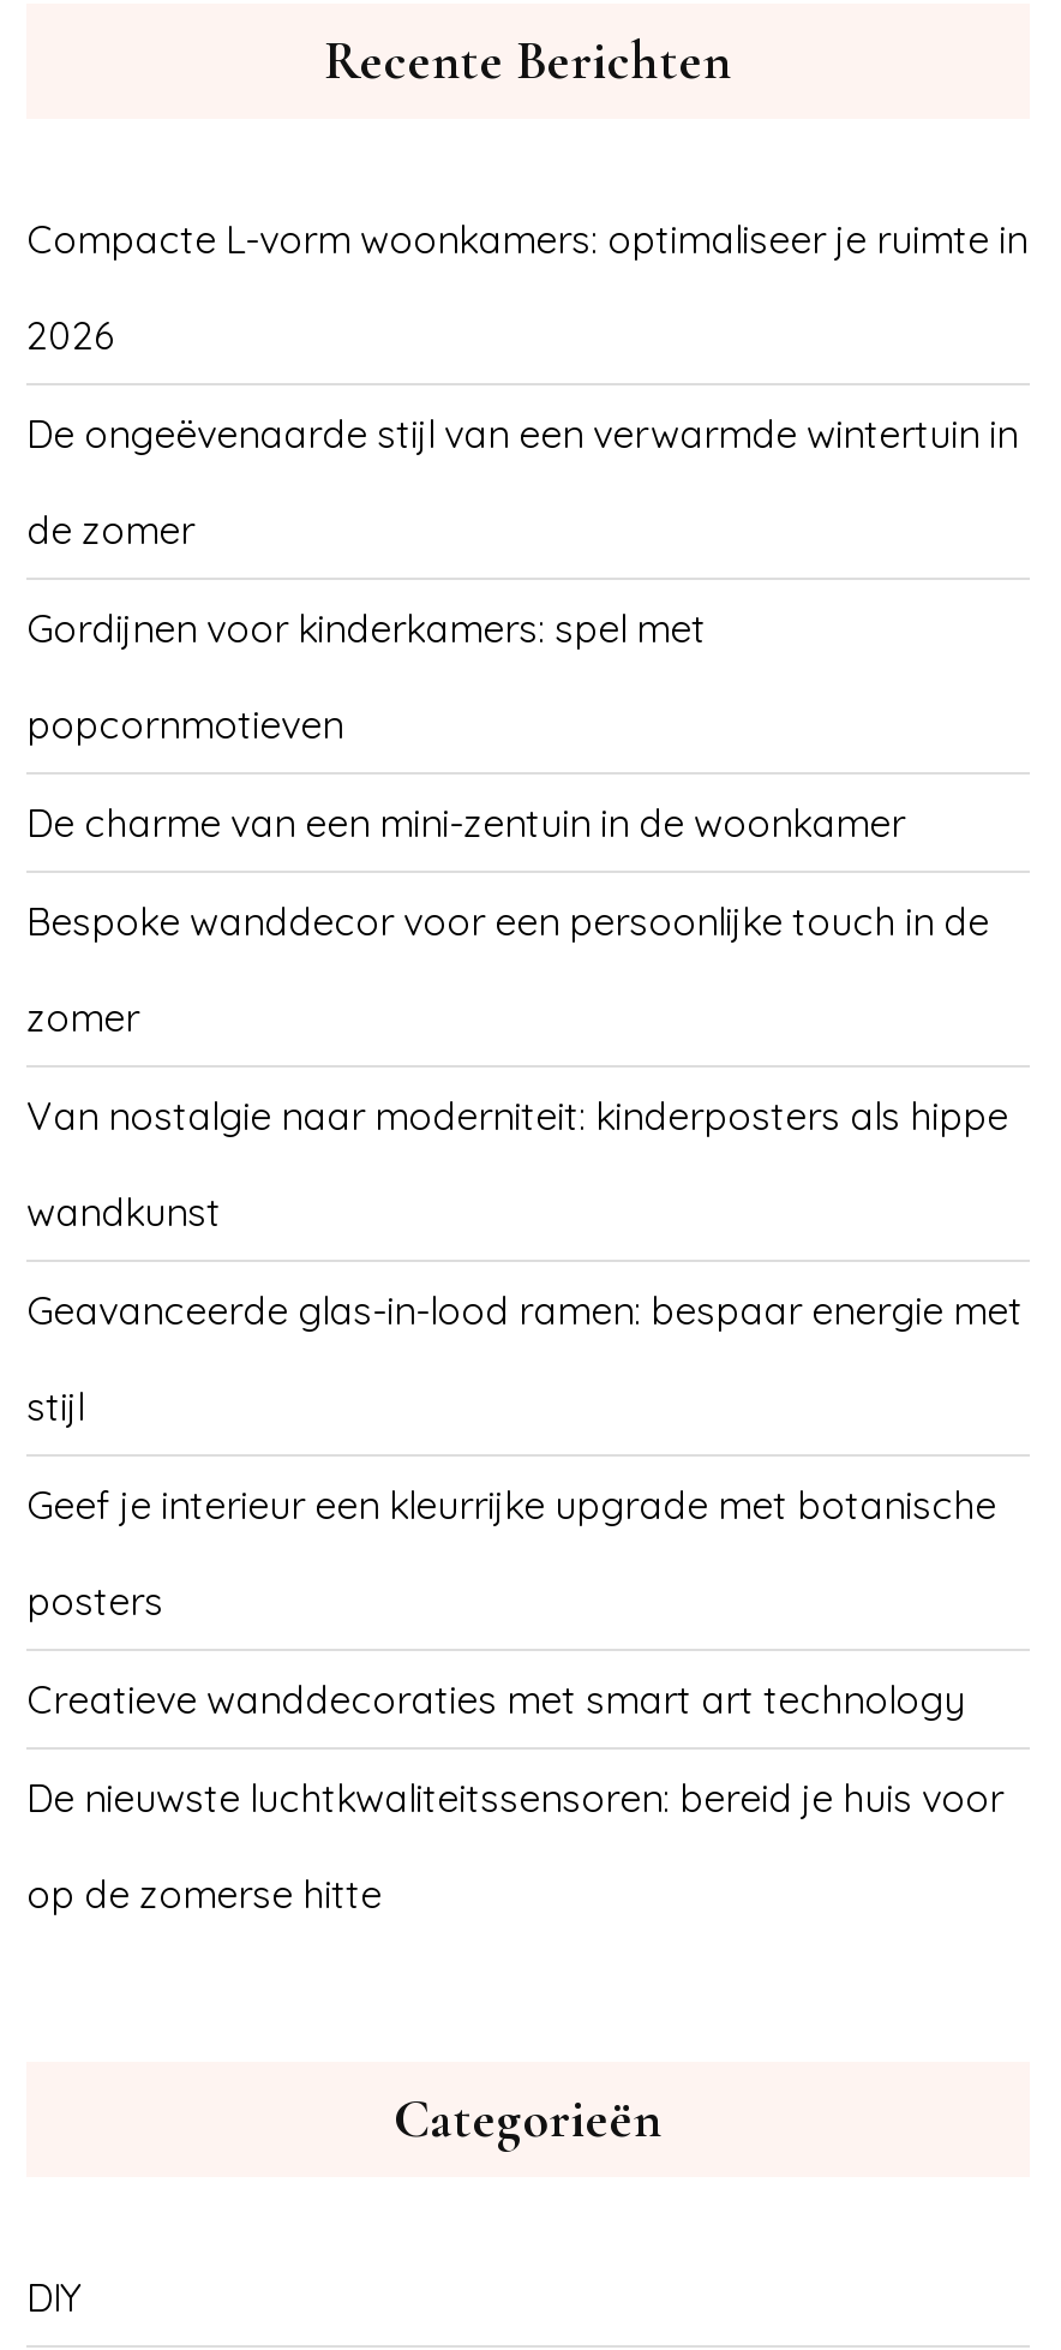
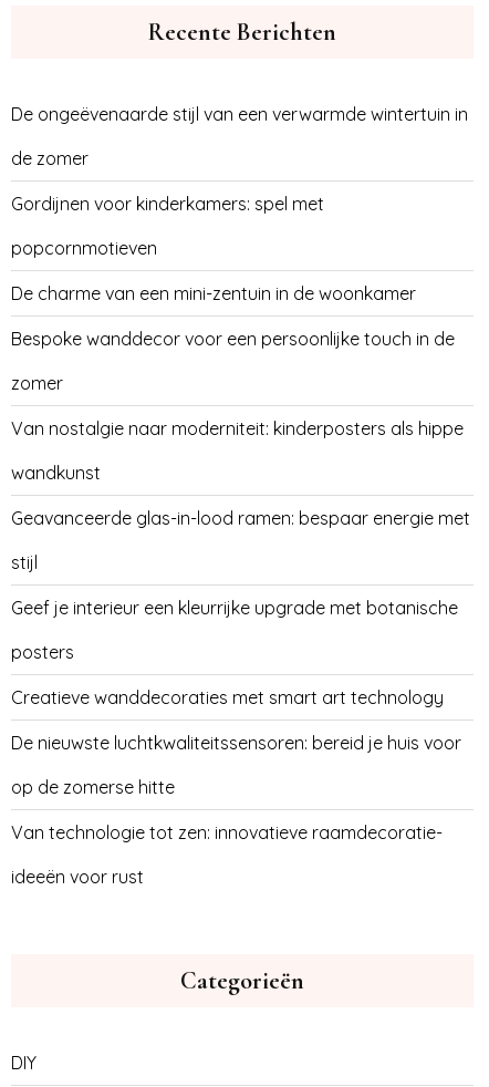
- Compacte L-vorm woonkamers: optimaliseer je ruimte in
- 2026

moved up: De ongeëvenaarde stijl van een verwarmde wintertuin in | de zomer | Gordijnen voor kinderkamers: spel met | ... | De nieuwste luchtkwaliteitssensoren: bereid je huis voor | op de zomerse hitte

+ Van technologie tot zen: innovatieve raamdecoratie-
+ ideeën voor rust
